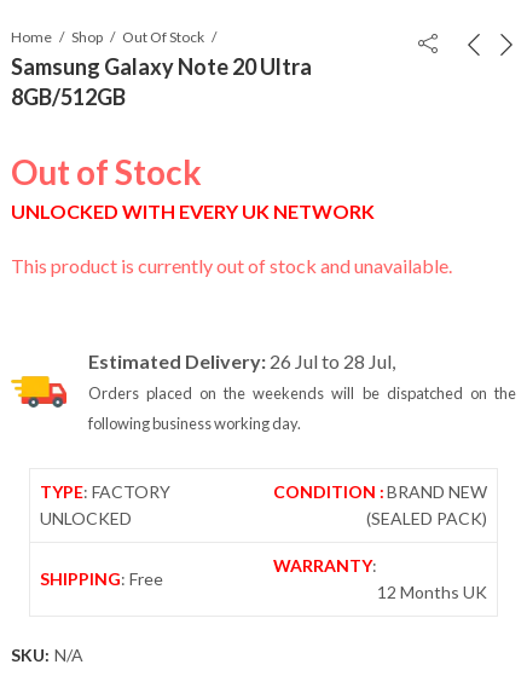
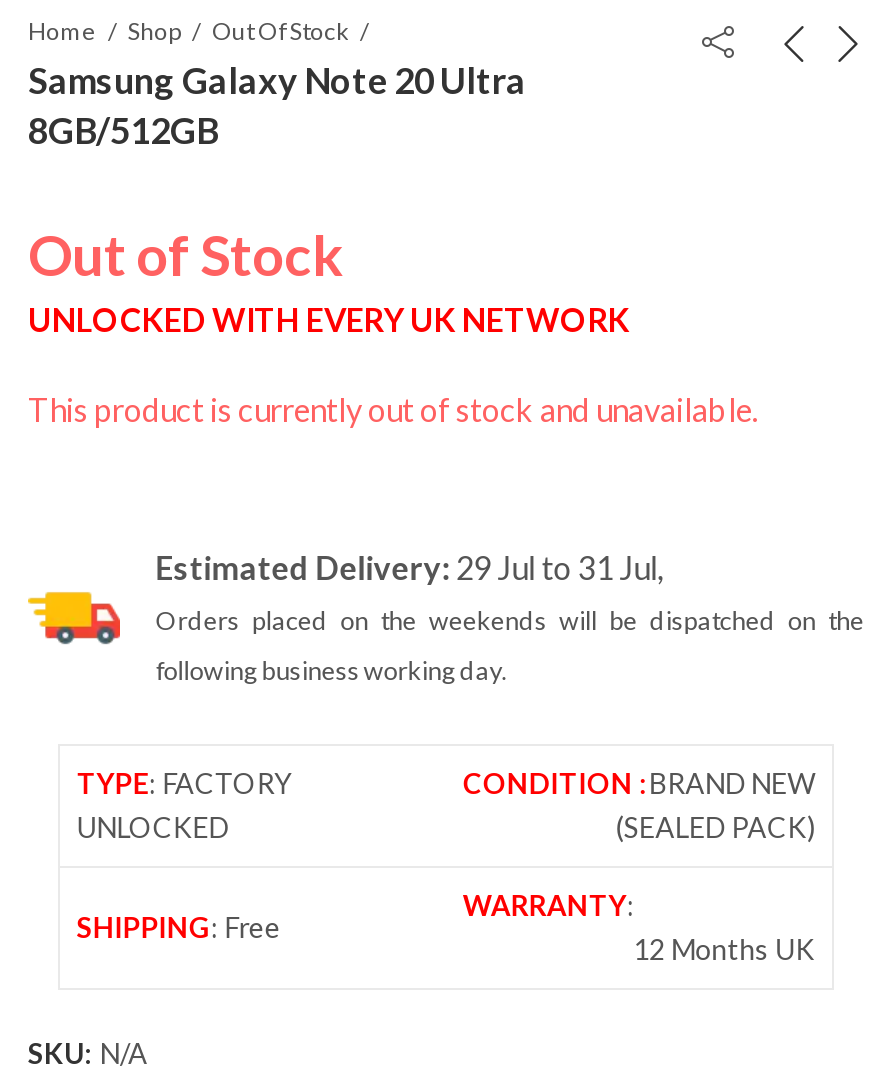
- Estimated Delivery: 26 Jul to 28 Jul,
+ Estimated Delivery: 29 Jul to 31 Jul,
